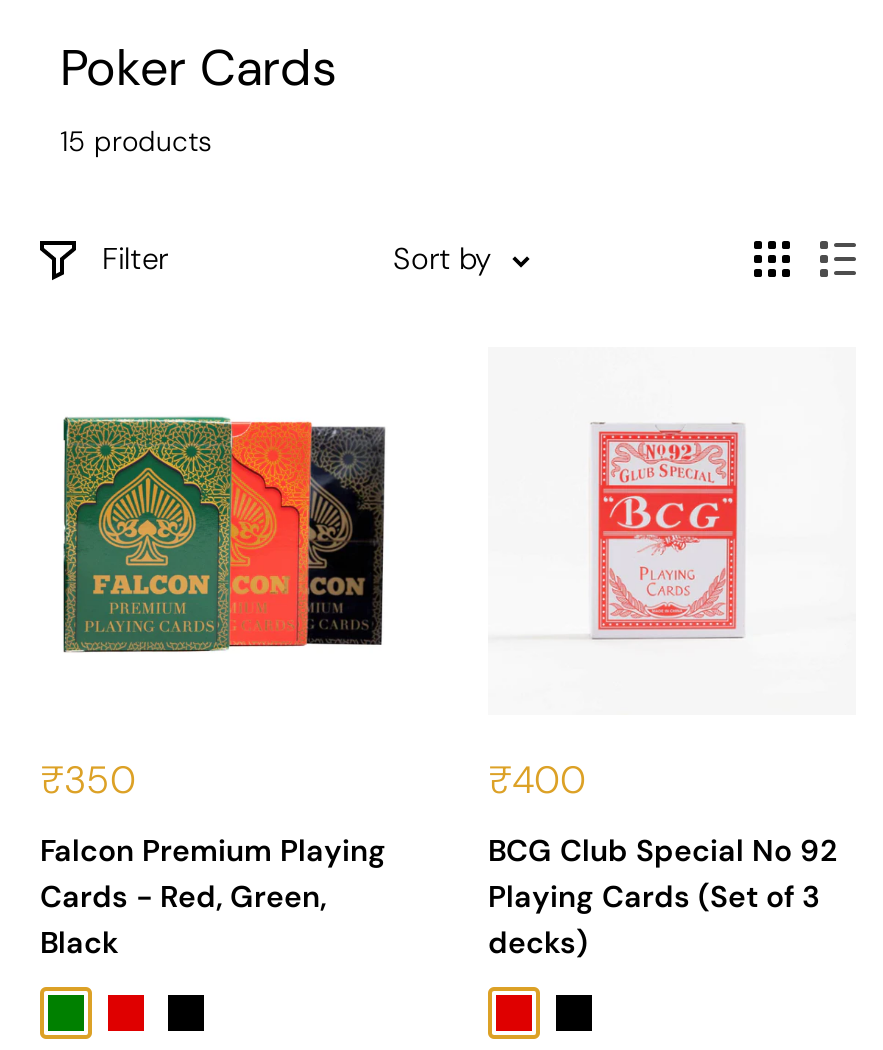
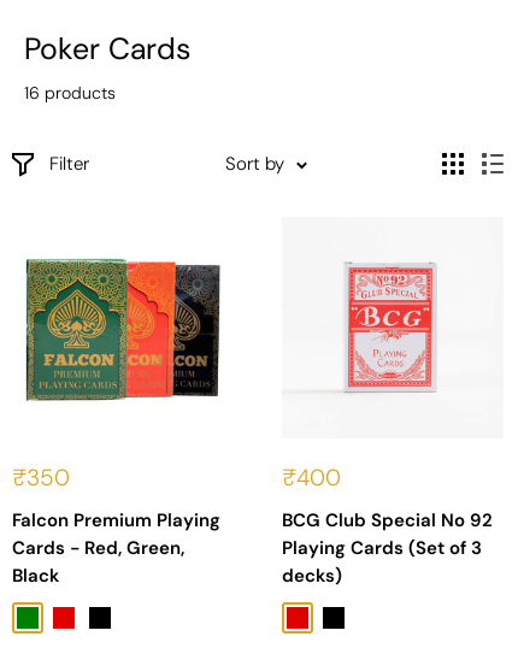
- 15 products
+ 16 products
